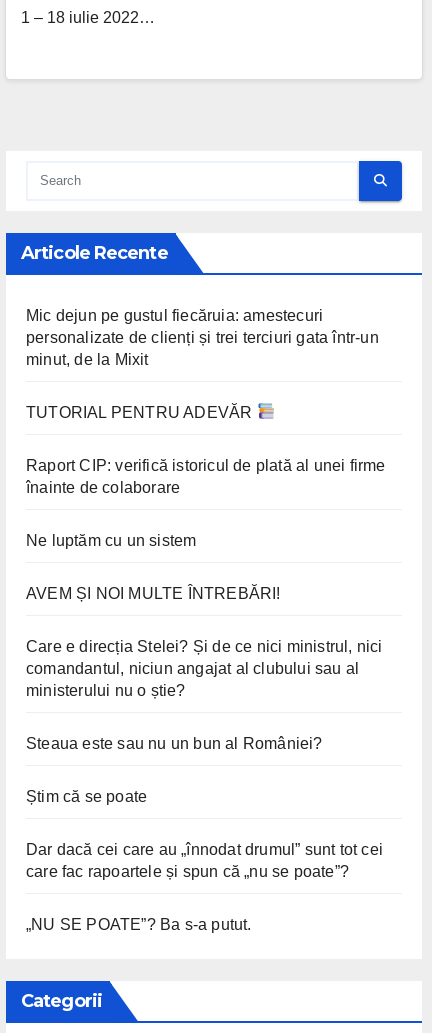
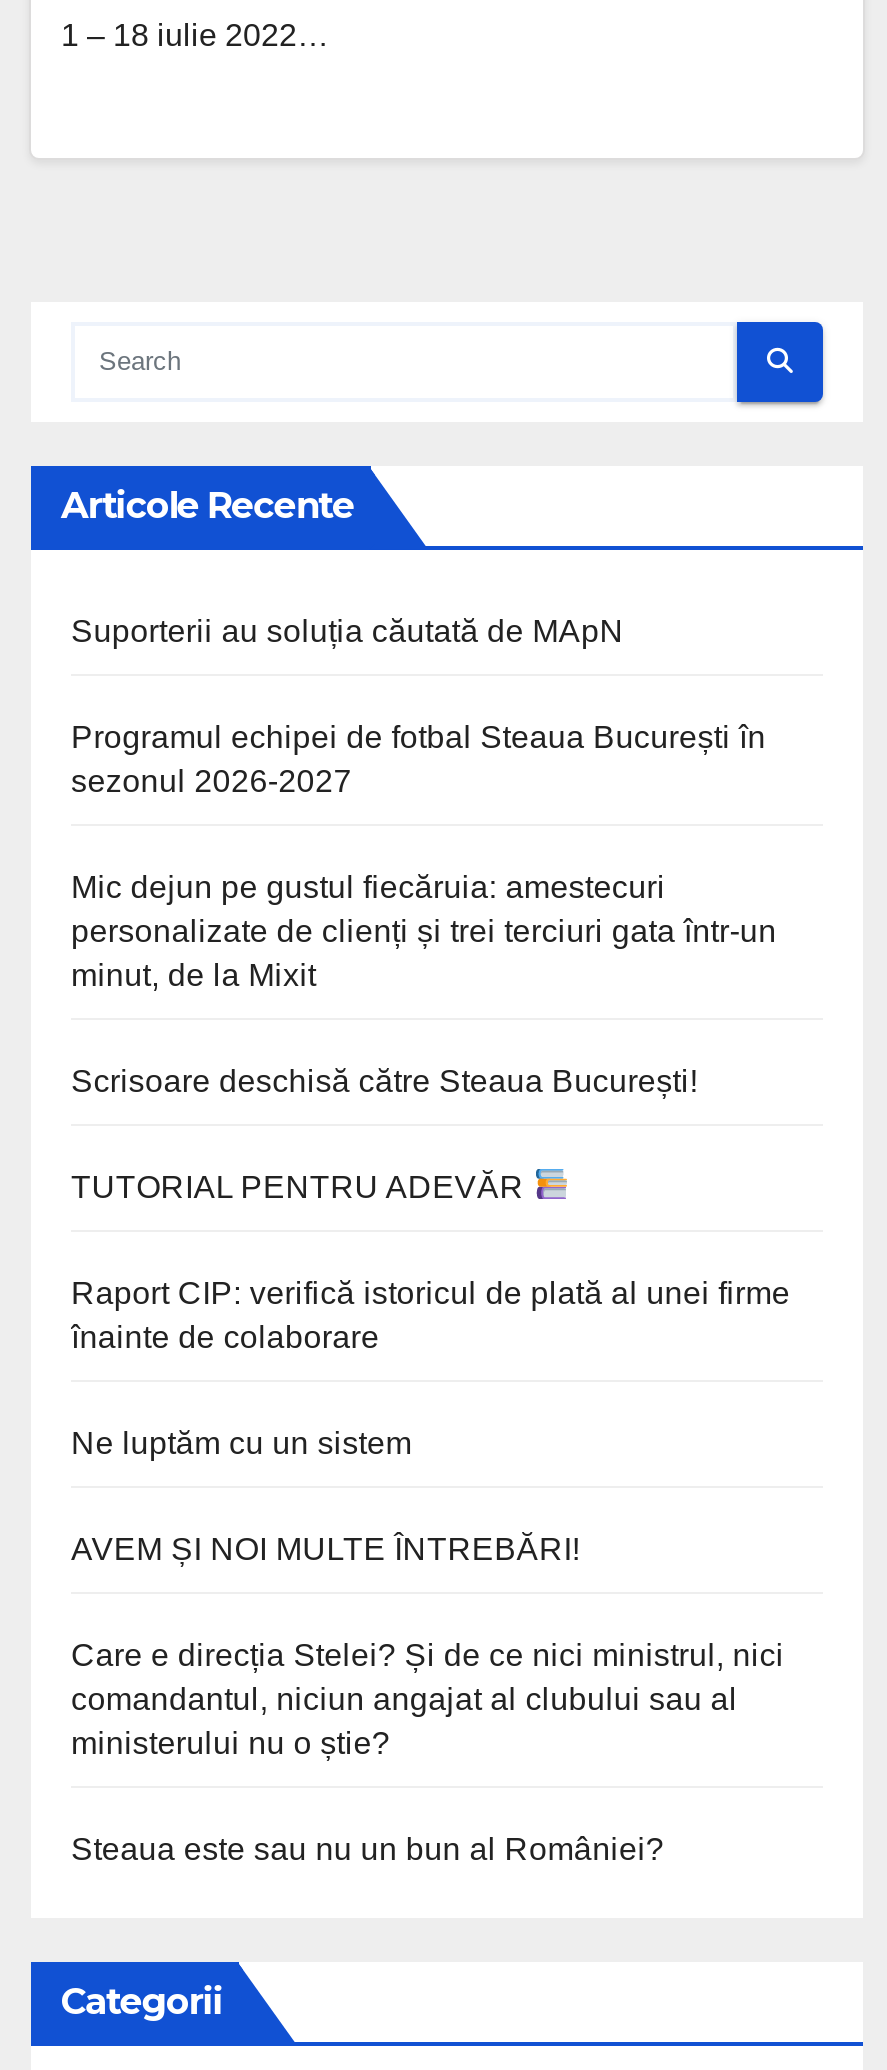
+ Suporterii au soluția căutată de MApN
+ Programul echipei de fotbal Steaua București în
+ sezonul 2026-2027

moved down: Mic dejun pe gustul fiecăruia: amestecuri | personalizate de clienți și trei terciuri gata într-un | minut, de la Mixit

+ Scrisoare deschisă către Steaua București!

moved down: TUTORIAL PENTRU ADEVĂR | Raport CIP: verifică istoricul de plată al unei firme | înainte de colaborare | ... | ministerului nu o știe? | Steaua este sau nu un bun al României?

- Știm că se poate
- Dar dacă cei care au „înnodat drumul” sunt tot cei
- care fac rapoartele și spun că „nu se poate”?
- „NU SE POATE”? Ba s-a putut.
